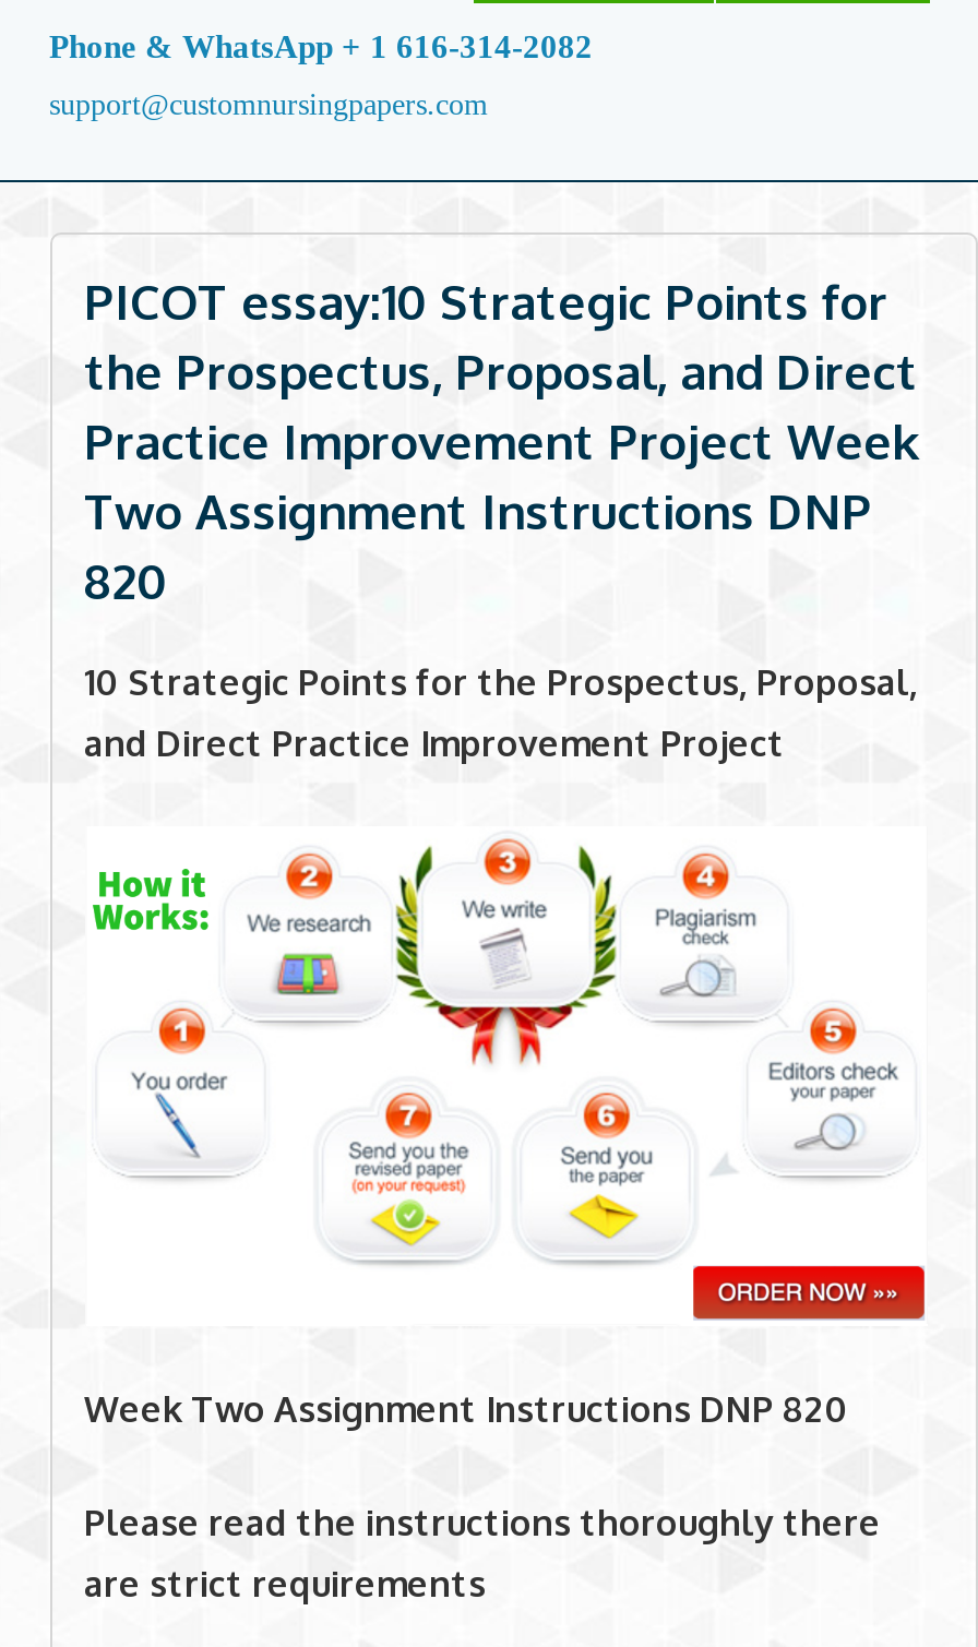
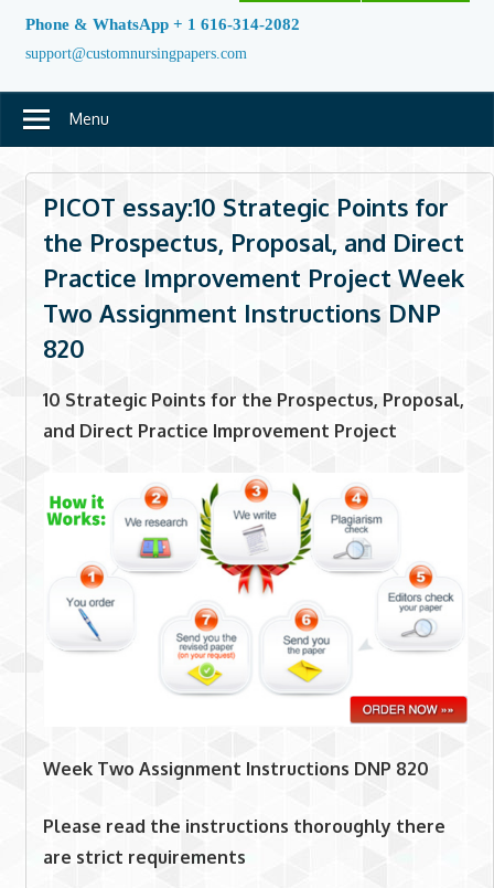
+ Menu
